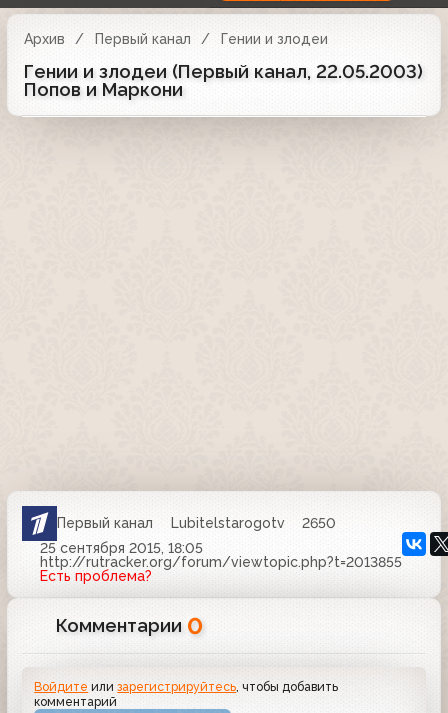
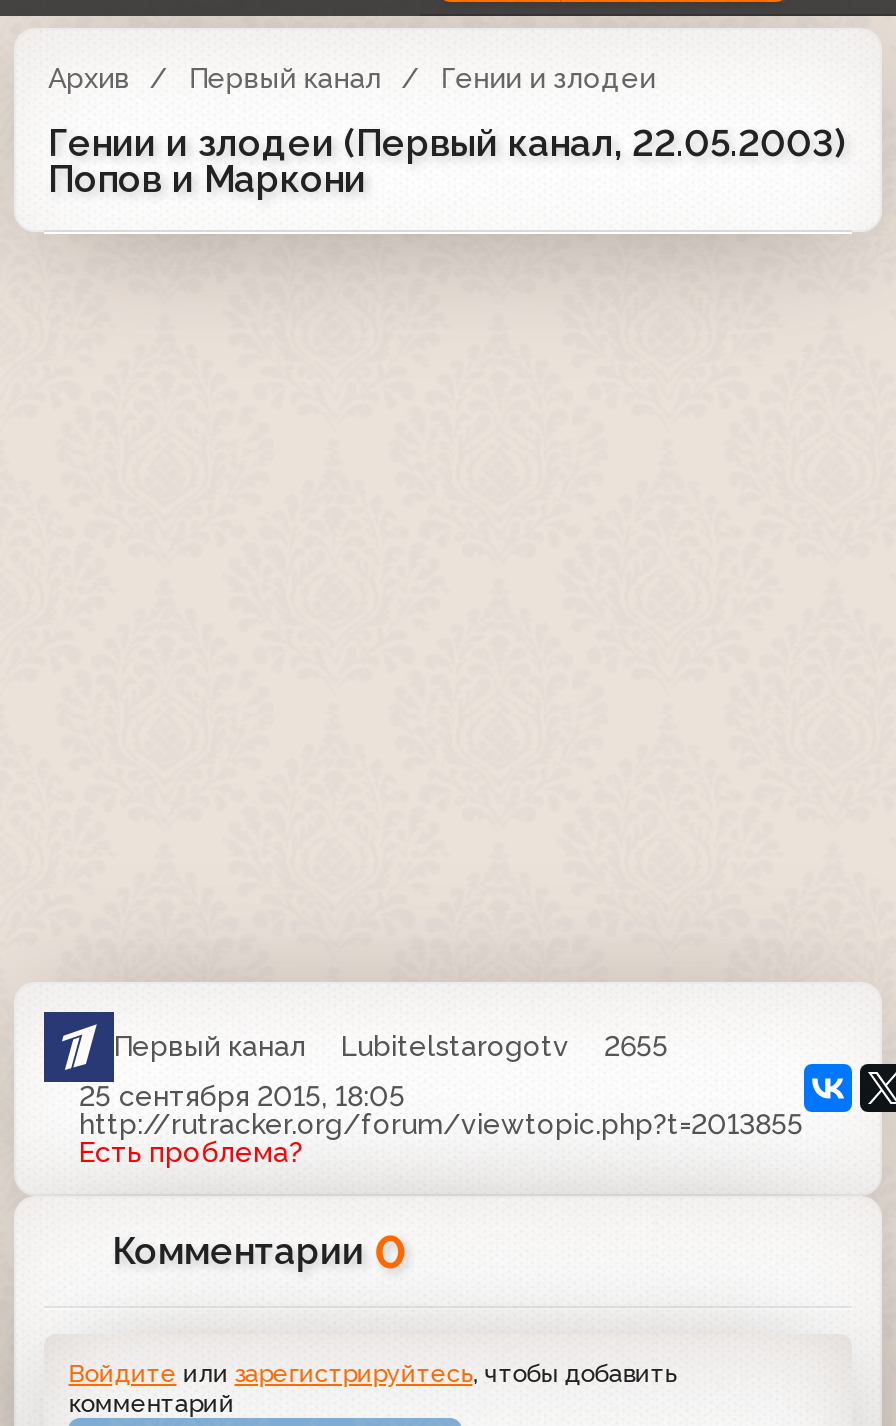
- Первый канал Lubitelstarogotv 2650
+ Первый канал Lubitelstarogotv 2655
